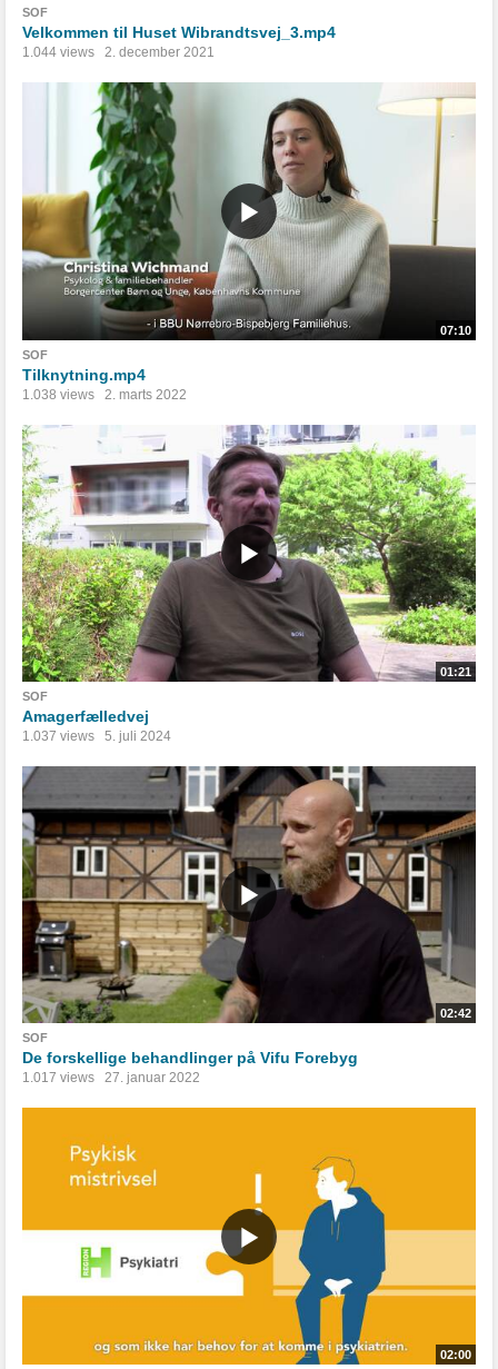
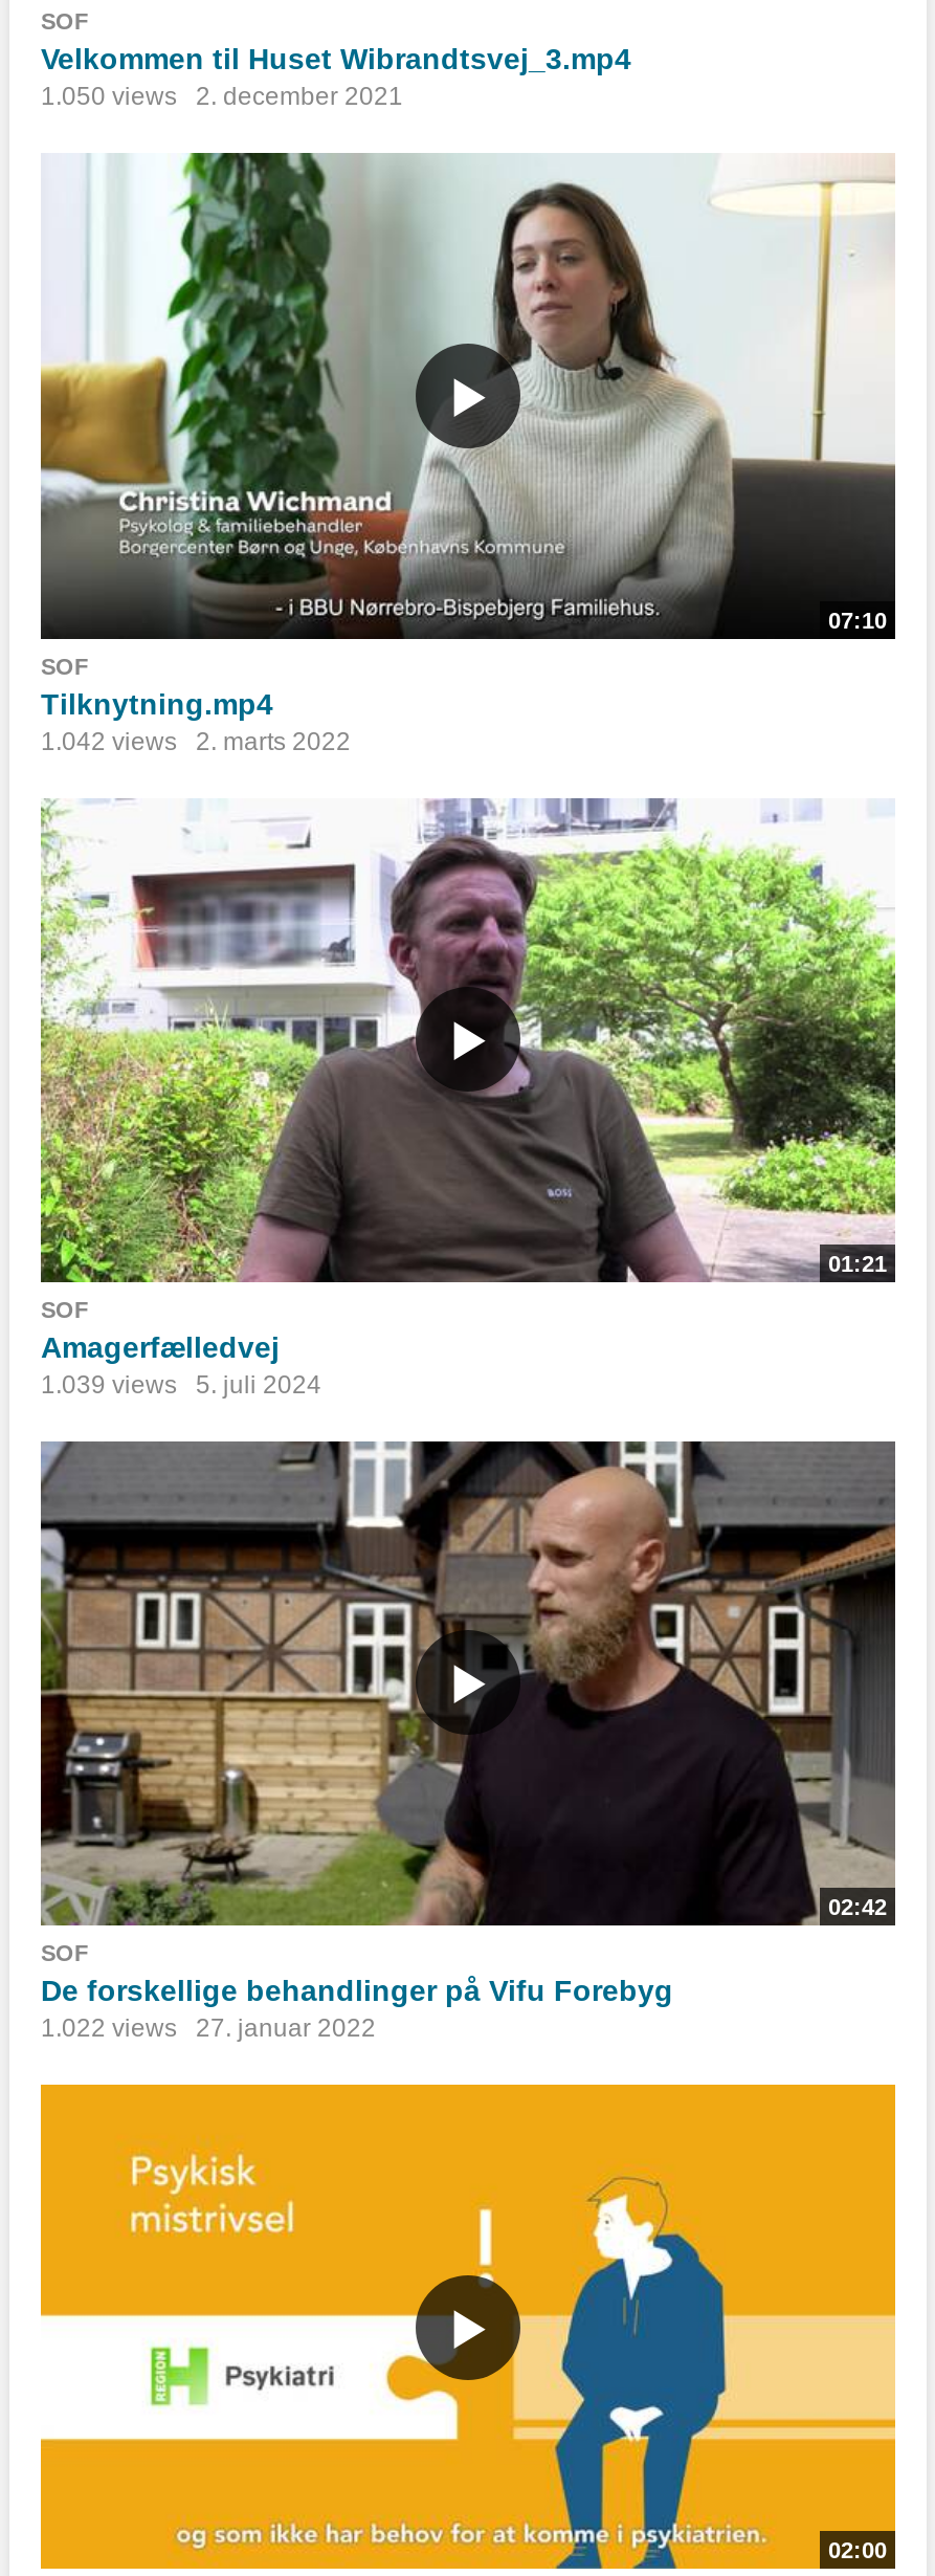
- 1.044 views 2. december 2021
+ 1.050 views 2. december 2021

- 1.038 views 2. marts 2022
+ 1.042 views 2. marts 2022

- 1.037 views 5. juli 2024
+ 1.039 views 5. juli 2024

- 1.017 views 27. januar 2022
+ 1.022 views 27. januar 2022
